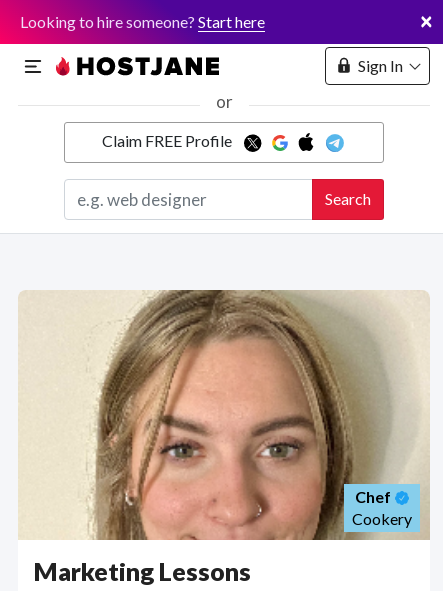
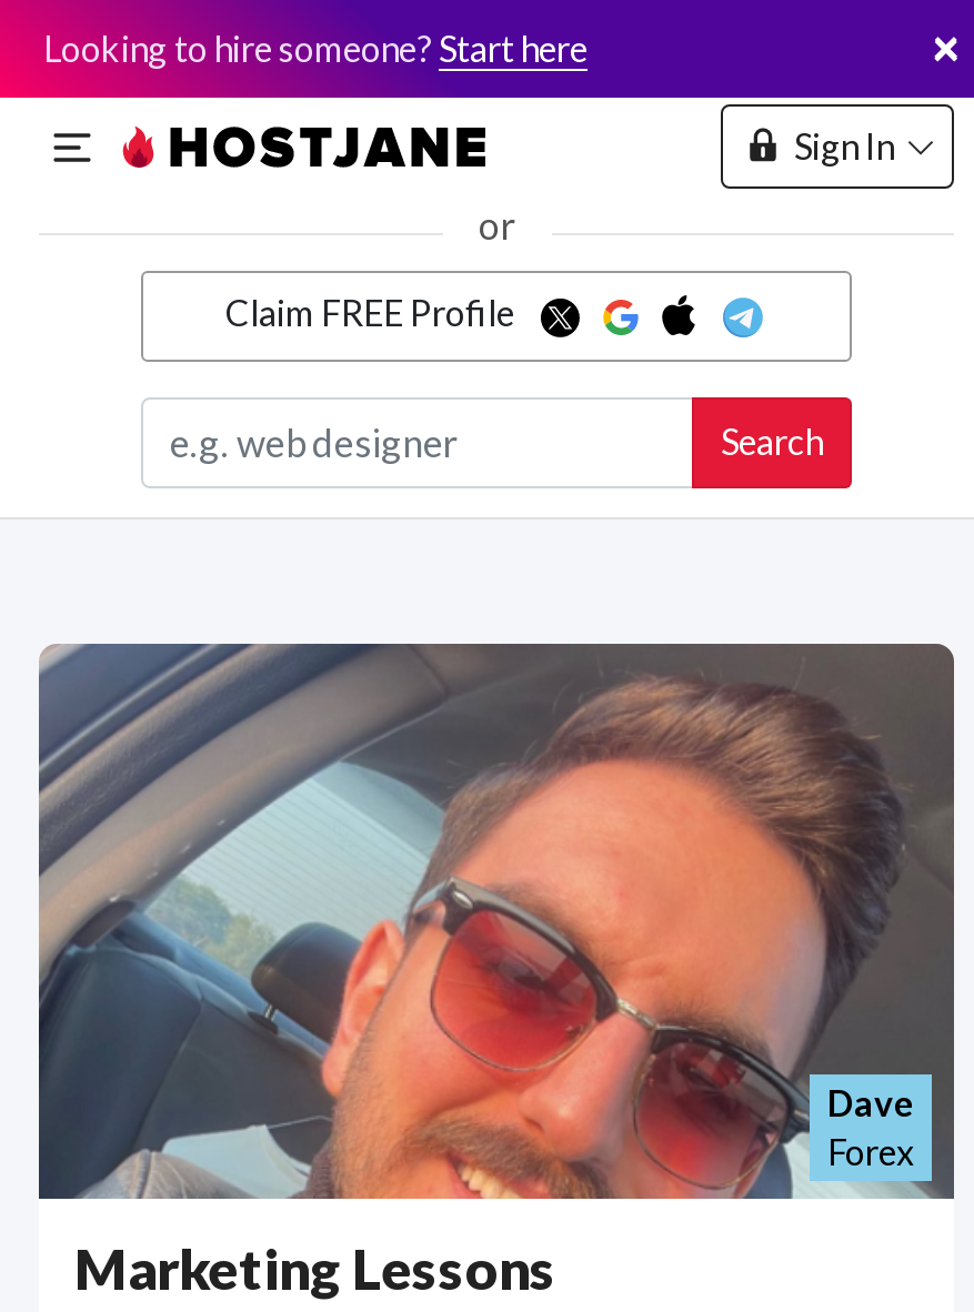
- [image]
- Chef
- Cookery
+ [image]
+ Dave
+ Forex
